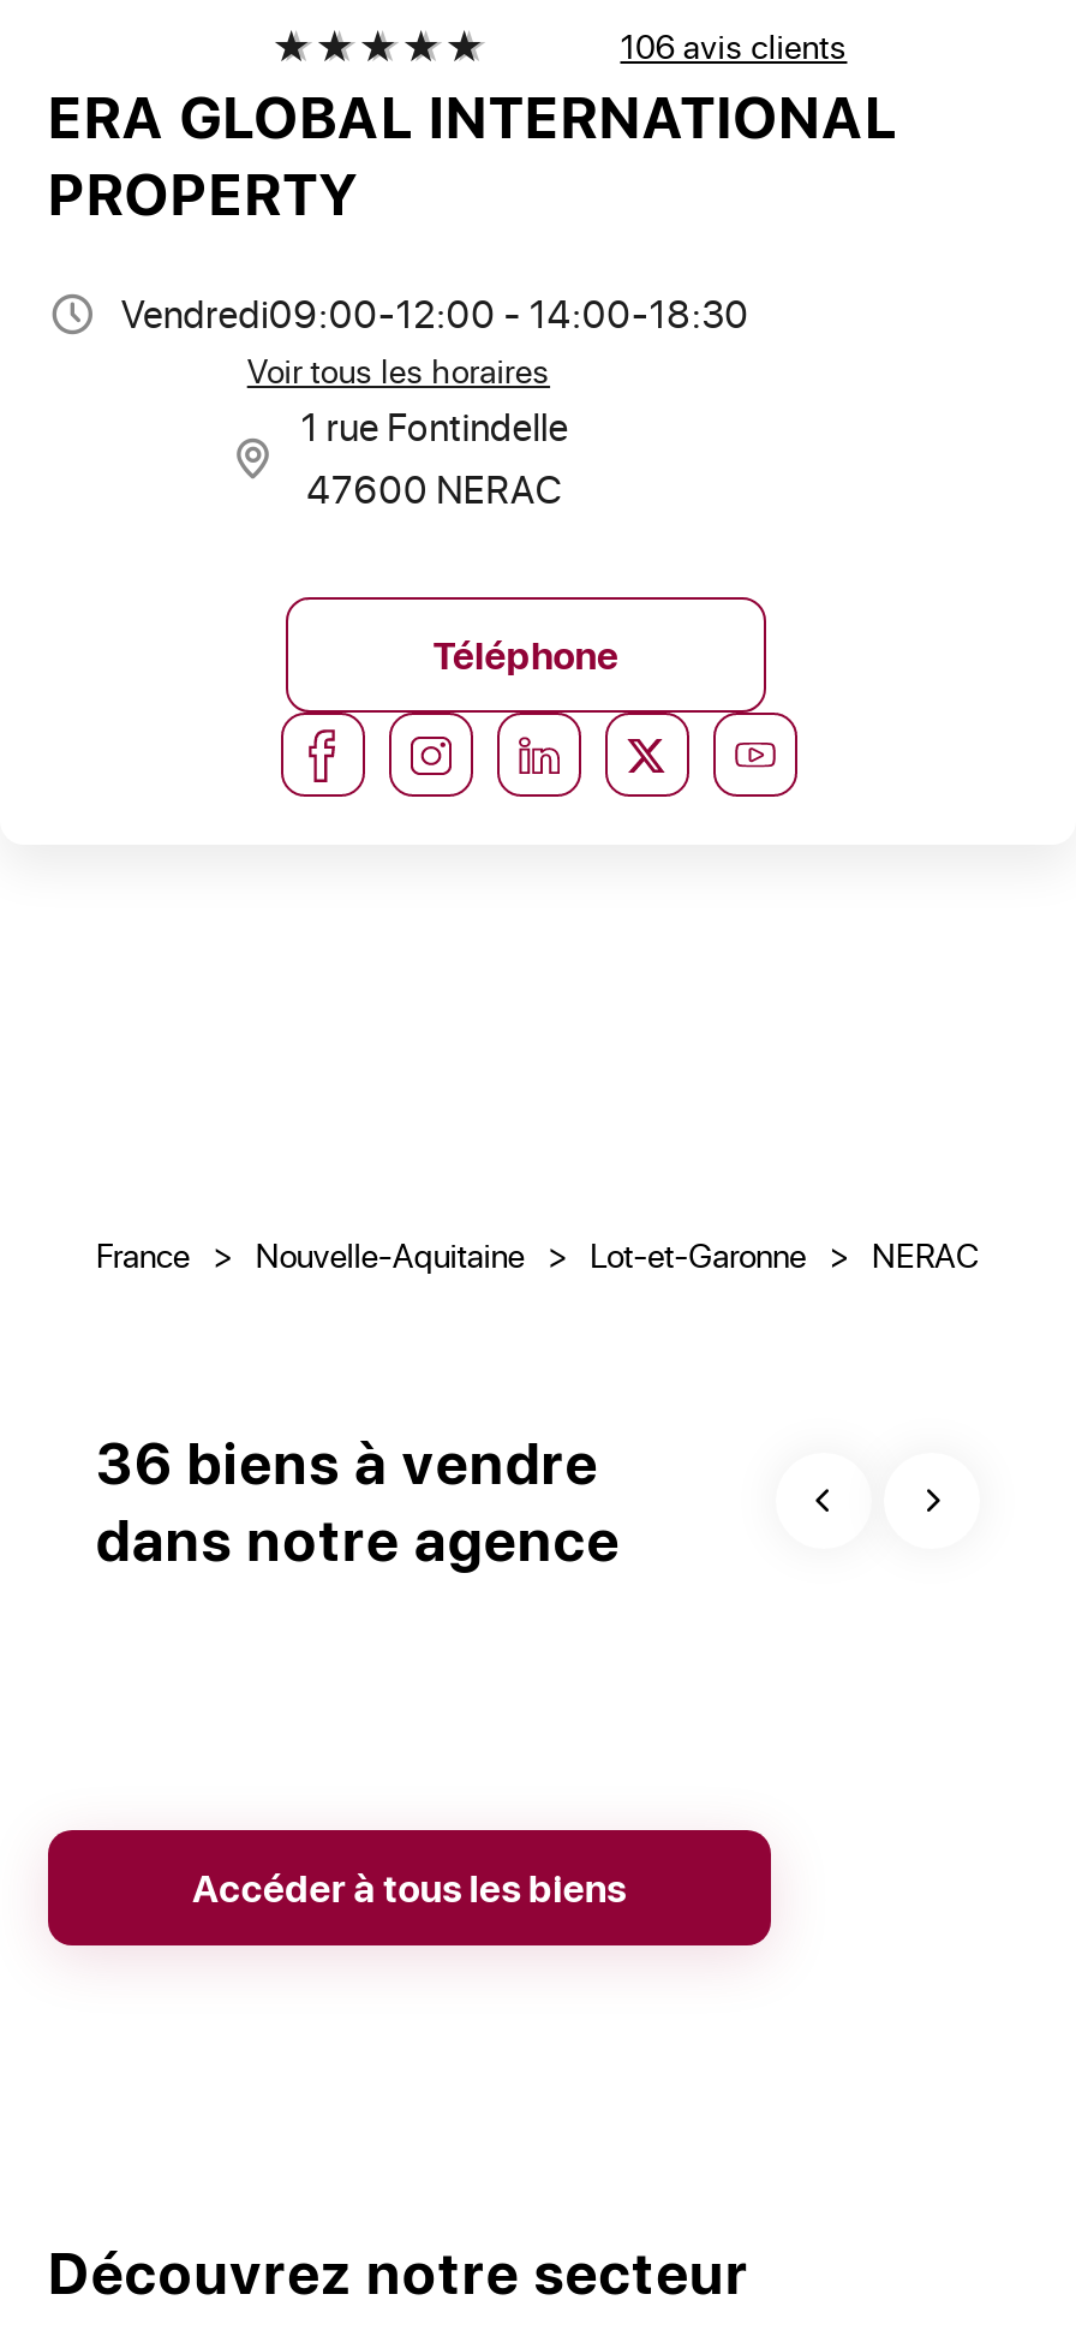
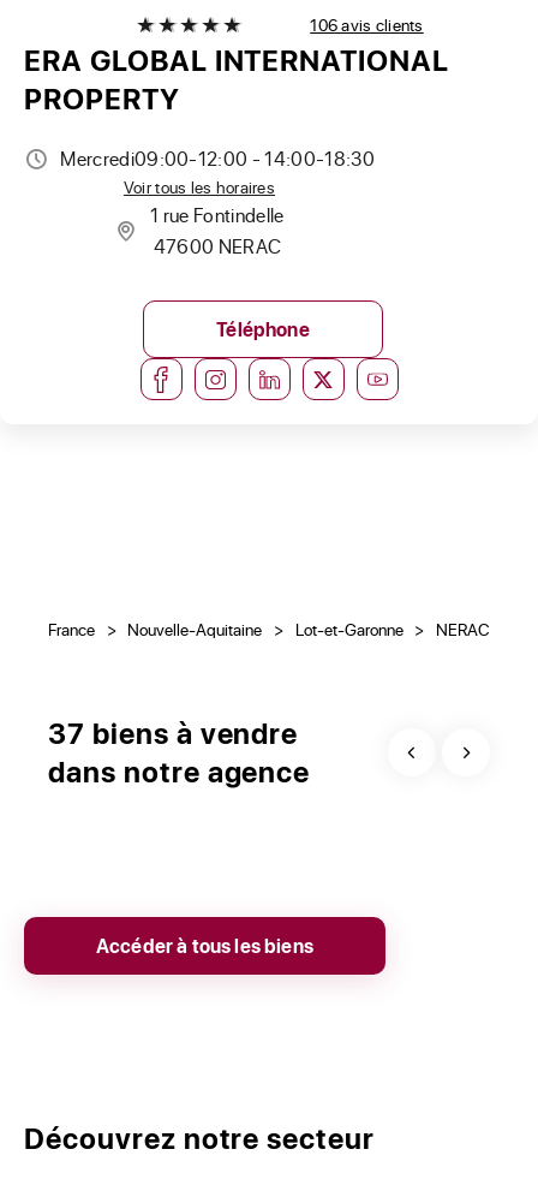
- Vendredi09:00-12:00 - 14:00-18:30
+ Mercredi09:00-12:00 - 14:00-18:30

- 36 biens à vendre
+ 37 biens à vendre
